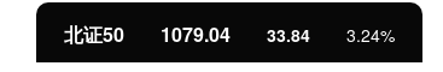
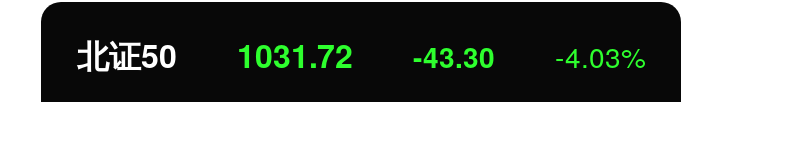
- 1079.04
+ 1031.72

- 33.84
+ -43.30

- 3.24%
+ -4.03%
